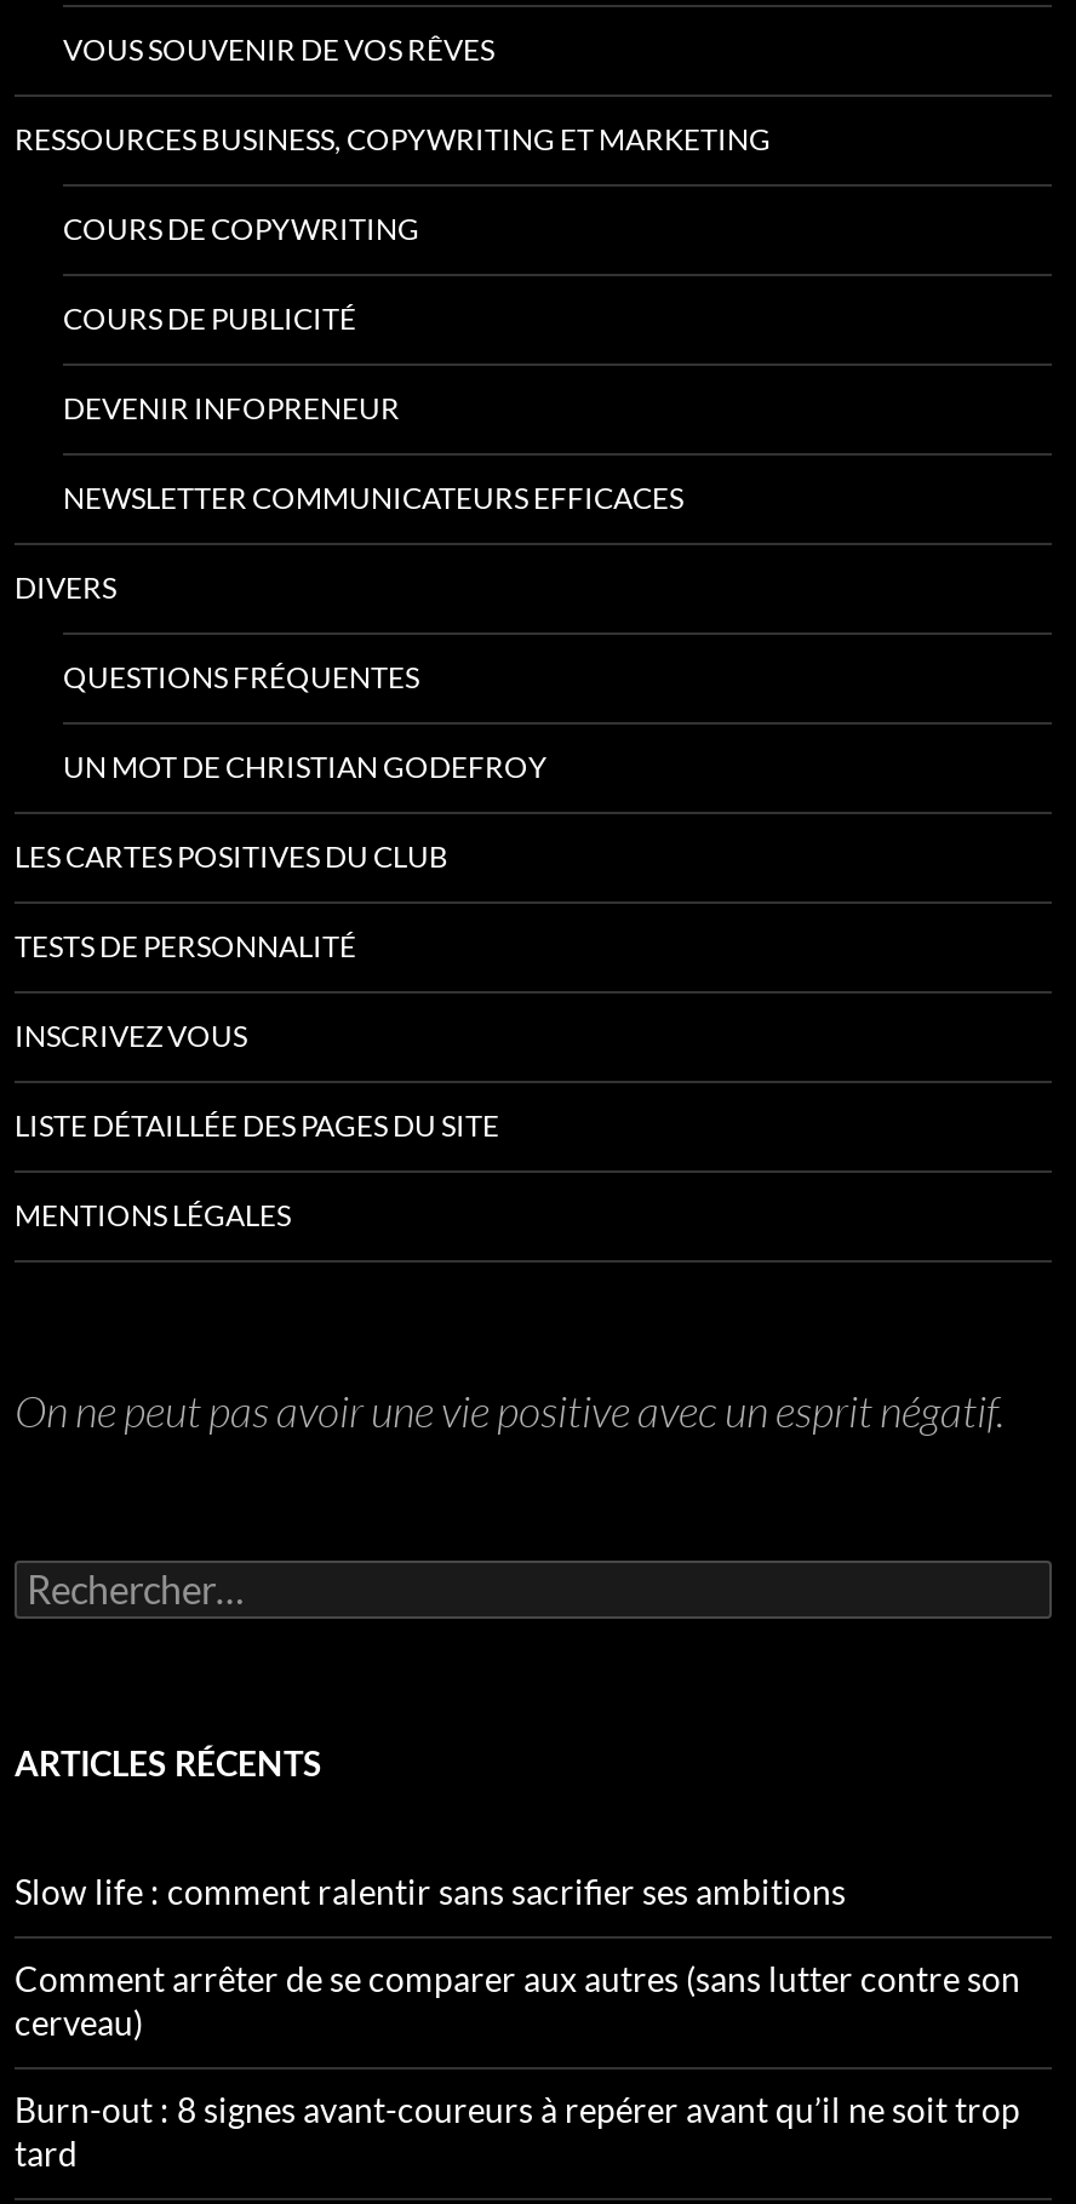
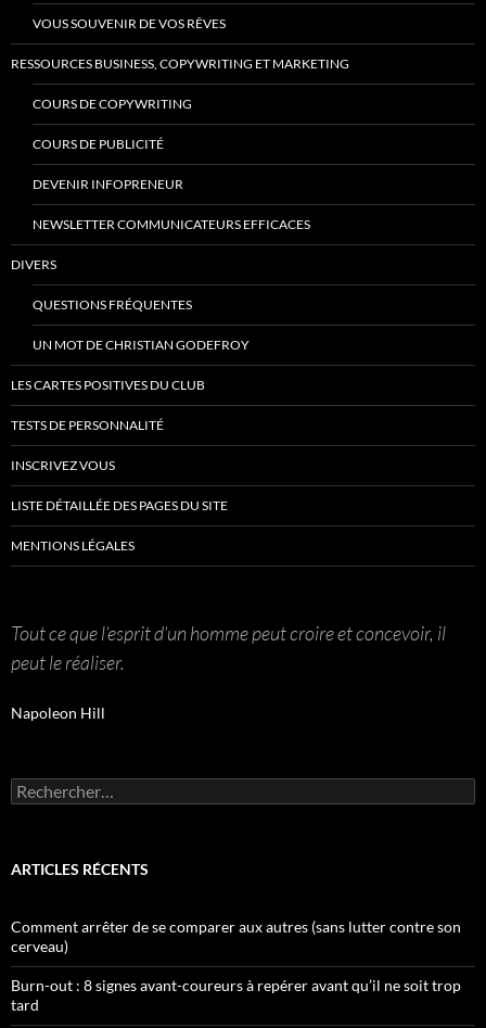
- On ne peut pas avoir une vie positive avec un esprit négatif.
+ Tout ce que l’esprit d’un homme peut croire et concevoir, il
+ peut le réaliser.
+ Napoleon Hill

moved down: Rechercher : | ARTICLES RÉCENTS

- Slow life : comment ralentir sans sacrifier ses ambitions
